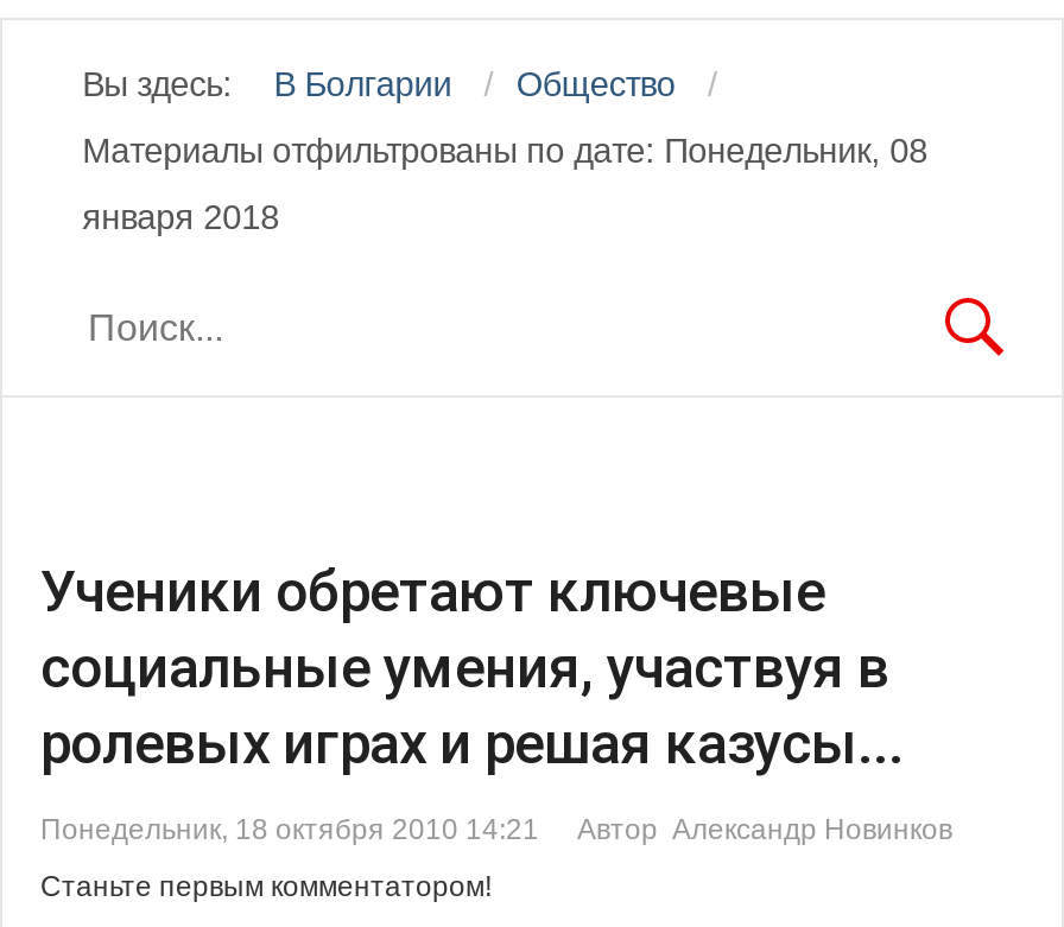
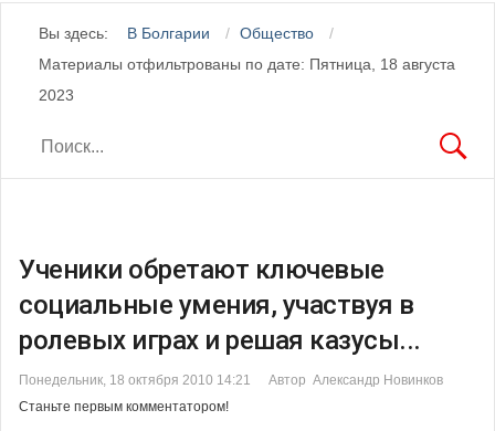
- Материалы отфильтрованы по дате: Понедельник, 08
+ Материалы отфильтрованы по дате: Пятница, 18 августа

- января 2018
+ 2023
